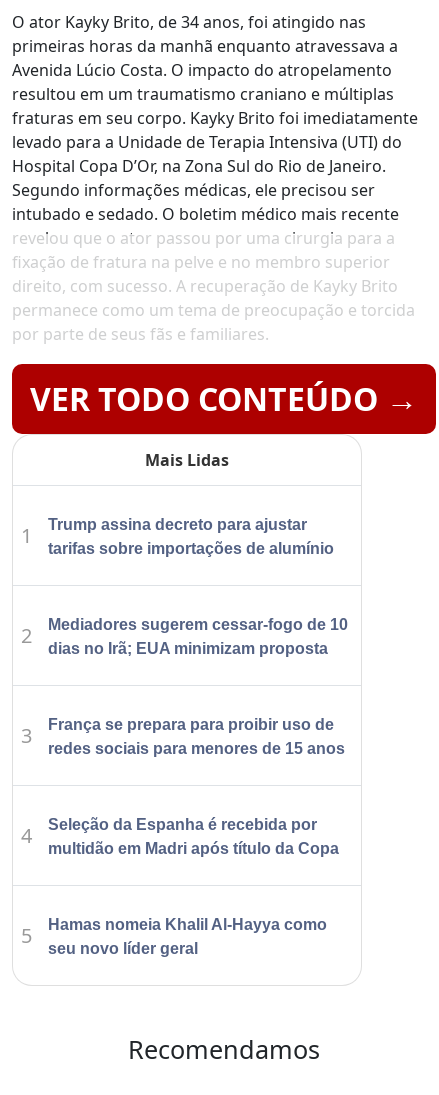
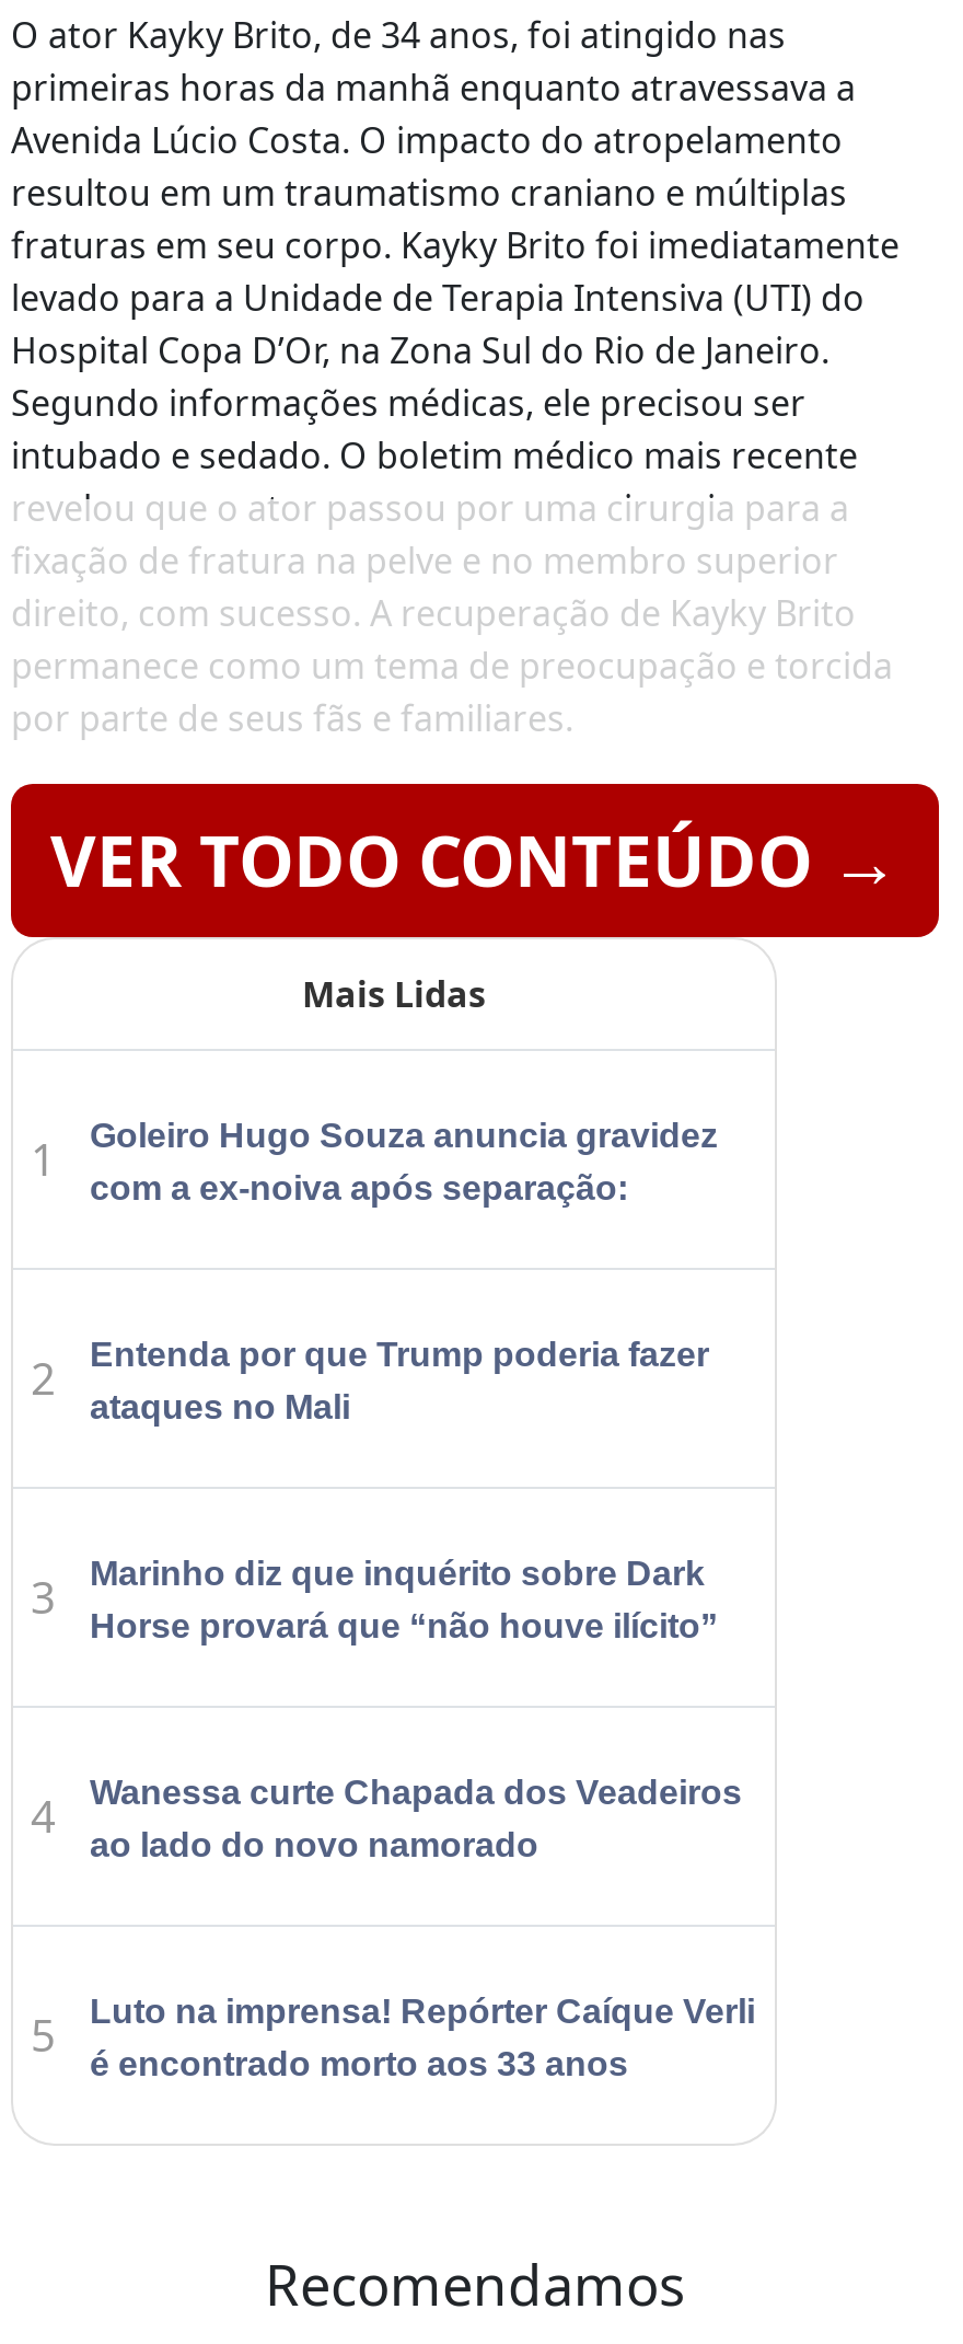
- Trump assina decreto para ajustar
- tarifas sobre importações de alumínio
+ Goleiro Hugo Souza anuncia gravidez
+ com a ex-noiva após separação:

- Mediadores sugerem cessar-fogo de 10
- dias no Irã; EUA minimizam proposta
+ Entenda por que Trump poderia fazer
+ ataques no Mali

- França se prepara para proibir uso de
- redes sociais para menores de 15 anos
+ Marinho diz que inquérito sobre Dark
+ Horse provará que “não houve ilícito”

- Seleção da Espanha é recebida por
- multidão em Madri após título da Copa
+ Wanessa curte Chapada dos Veadeiros
+ ao lado do novo namorado

- Hamas nomeia Khalil Al-Hayya como
- seu novo líder geral
+ Luto na imprensa! Repórter Caíque Verli
+ é encontrado morto aos 33 anos
